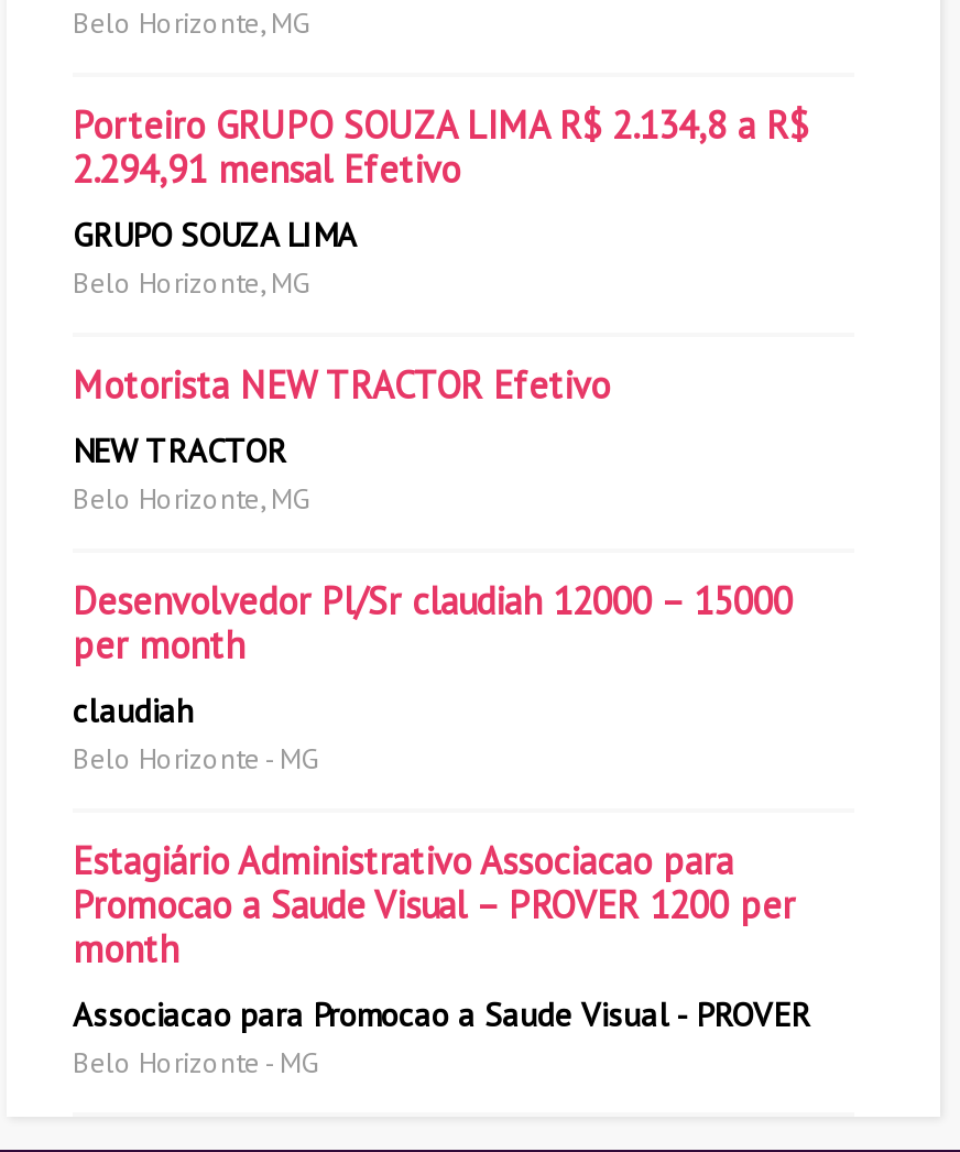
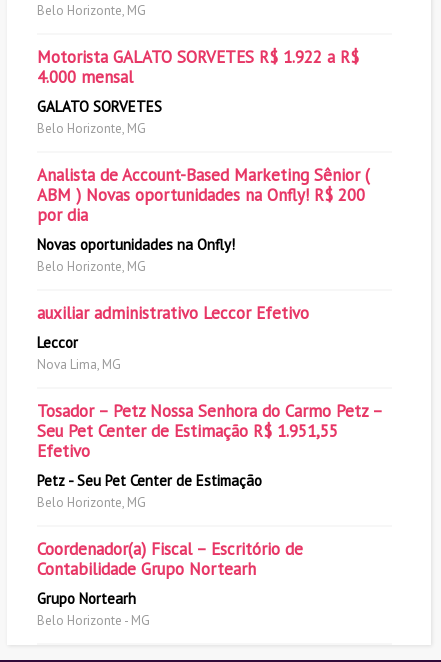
- Porteiro GRUPO SOUZA LIMA R$ 2.134,8 a R$
- 2.294,91 mensal Efetivo
- GRUPO SOUZA LIMA
+ Motorista GALATO SORVETES R$ 1.922 a R$
+ 4.000 mensal
+ GALATO SORVETES

- Motorista NEW TRACTOR Efetivo
- NEW TRACTOR
+ Analista de Account-Based Marketing Sênior (
+ ABM ) Novas oportunidades na Onfly! R$ 200
+ por dia
+ Novas oportunidades na Onfly!

- Desenvolvedor Pl/Sr claudiah 12000 – 15000
- per month
- claudiah
- Belo Horizonte - MG
- Estagiário Administrativo Associacao para
- Promocao a Saude Visual – PROVER 1200 per
- month
- Associacao para Promocao a Saude Visual - PROVER
+ auxiliar administrativo Leccor Efetivo
+ Leccor
+ Nova Lima, MG
+ Tosador – Petz Nossa Senhora do Carmo Petz –
+ Seu Pet Center de Estimação R$ 1.951,55
+ Efetivo
+ Petz - Seu Pet Center de Estimação
+ Belo Horizonte, MG
+ Coordenador(a) Fiscal – Escritório de
+ Contabilidade Grupo Nortearh
+ Grupo Nortearh
